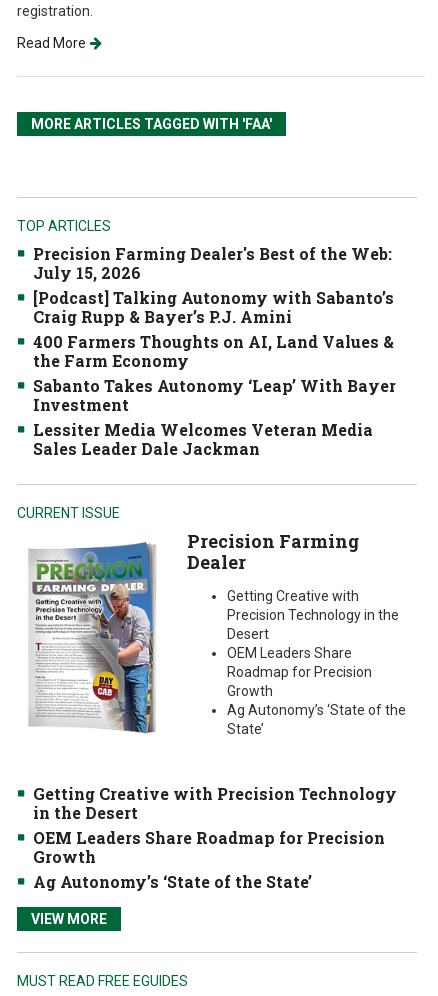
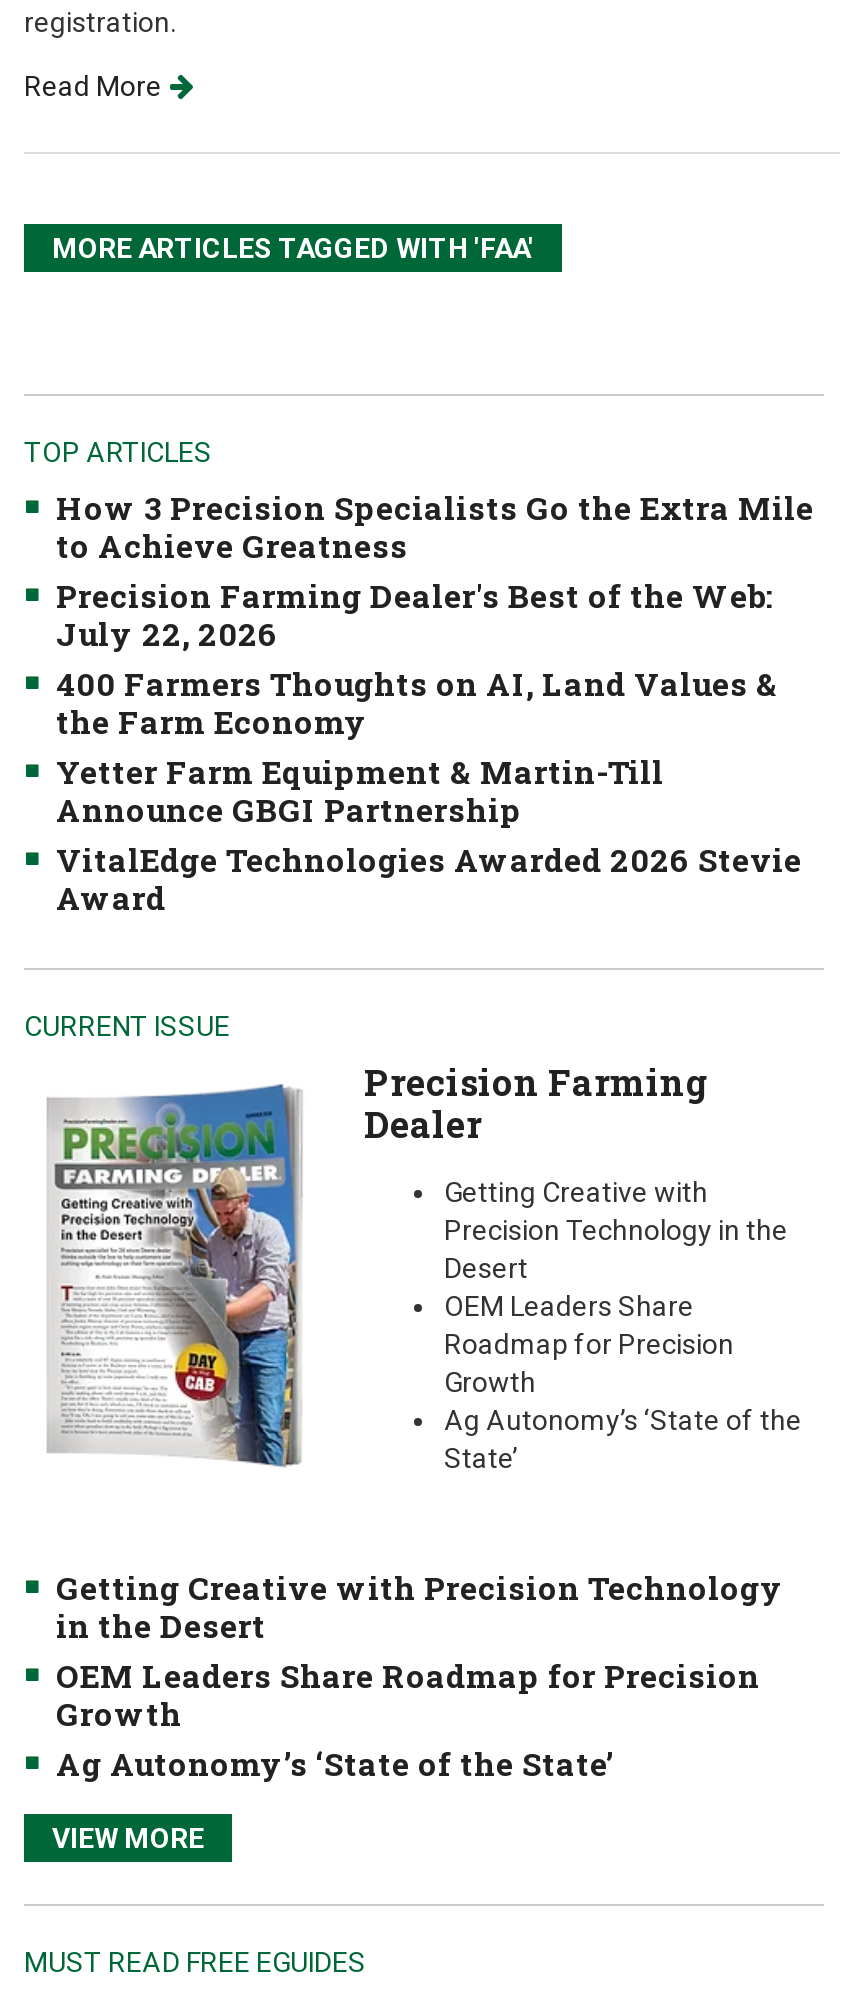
+ How 3 Precision Specialists Go the Extra Mile
+ to Achieve Greatness

moved down: Precision Farming Dealer's Best of the Web:

- July 15, 2026
- [Podcast] Talking Autonomy with Sabanto’s
- Craig Rupp & Bayer’s P.J. Amini
+ July 22, 2026

- Sabanto Takes Autonomy ‘Leap’ With Bayer
- Investment
- Lessiter Media Welcomes Veteran Media
- Sales Leader Dale Jackman
+ Yetter Farm Equipment & Martin-Till
+ Announce GBGI Partnership
+ VitalEdge Technologies Awarded 2026 Stevie
+ Award
